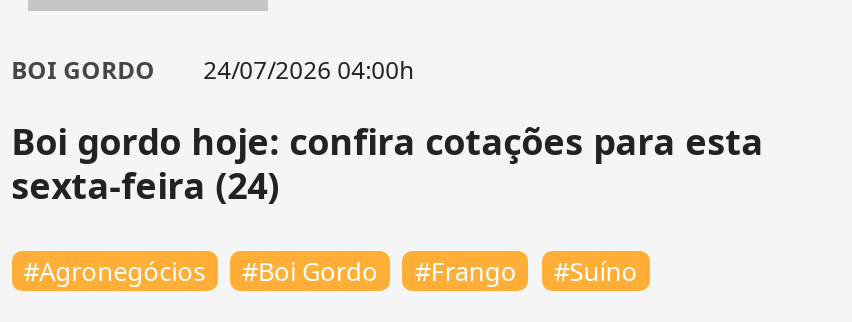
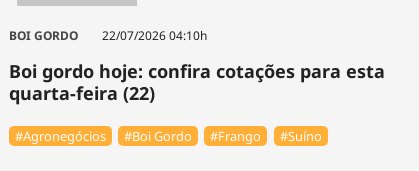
- BOI GORDO 24/07/2026 04:00h
+ BOI GORDO 22/07/2026 04:10h

- sexta-feira (24)
+ quarta-feira (22)
